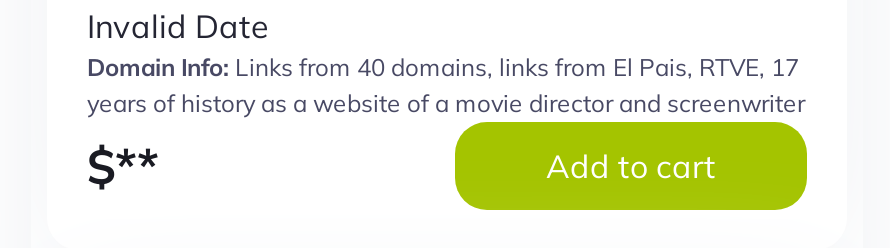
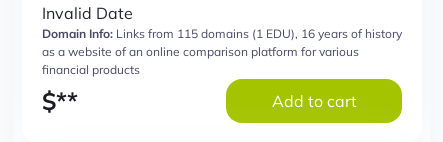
- Domain Info: Links from 40 domains, links from El Pais, RTVE, 17
- years of history as a website of a movie director and screenwriter
+ Domain Info: Links from 115 domains (1 EDU), 16 years of history
+ as a website of an online comparison platform for various
+ financial products
